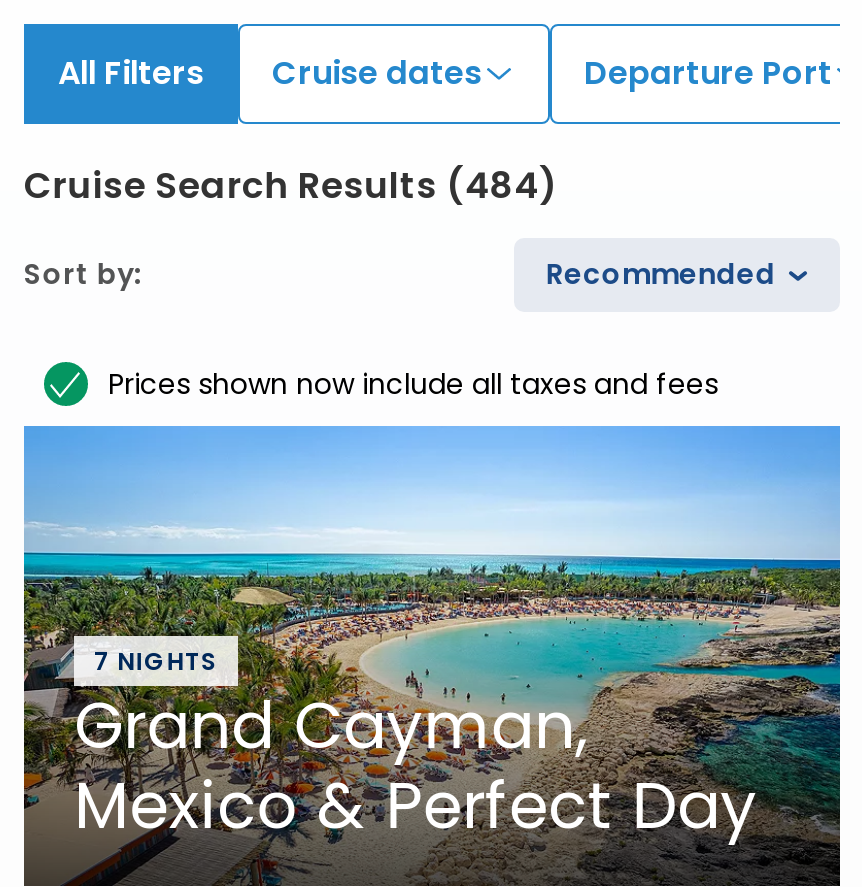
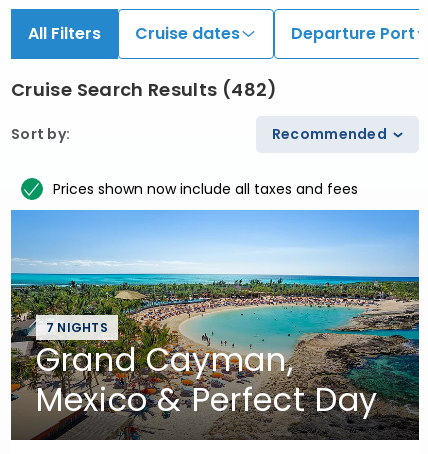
- Cruise Search Results (484)
+ Cruise Search Results (482)
